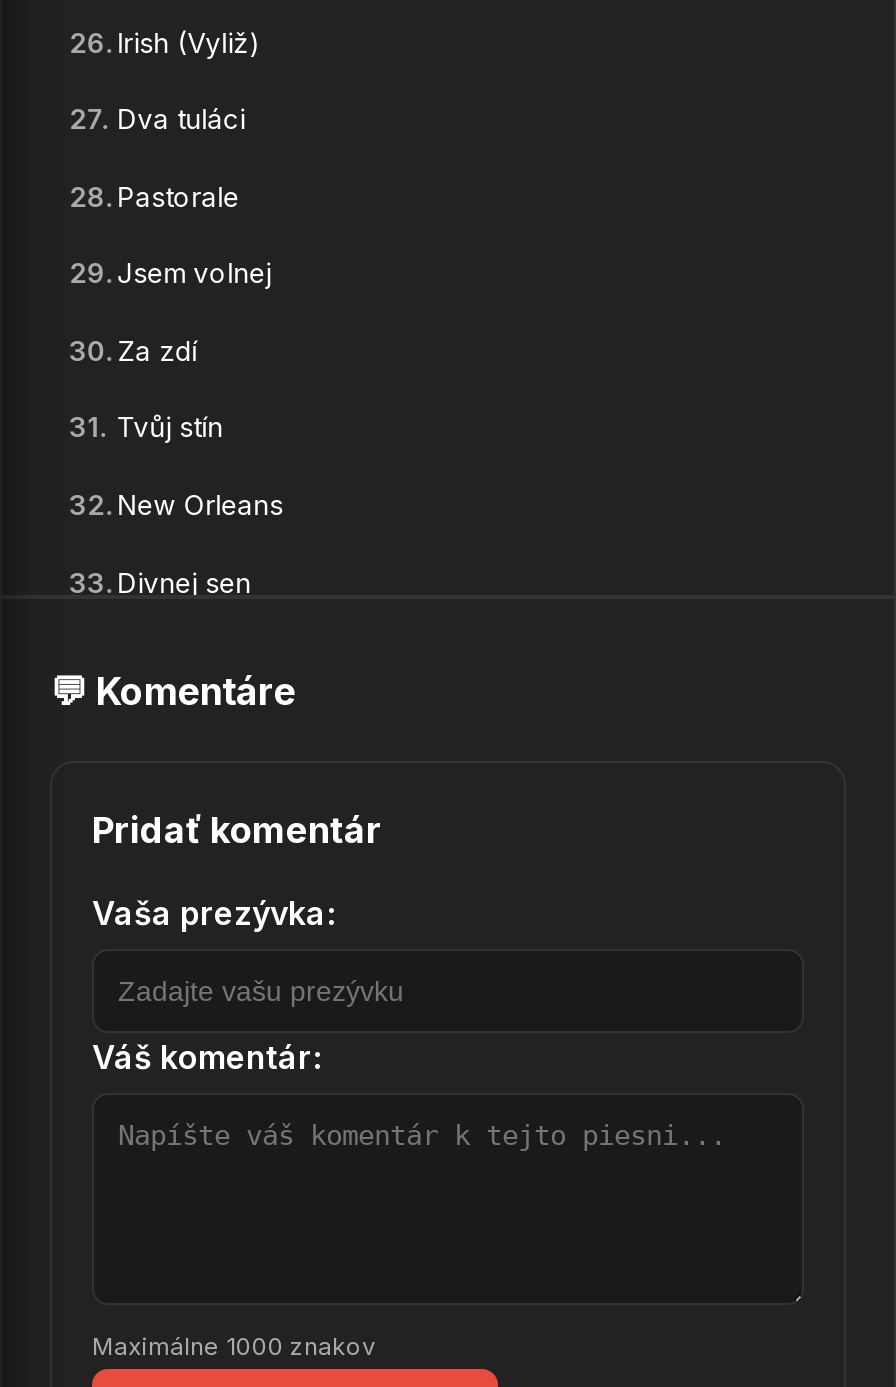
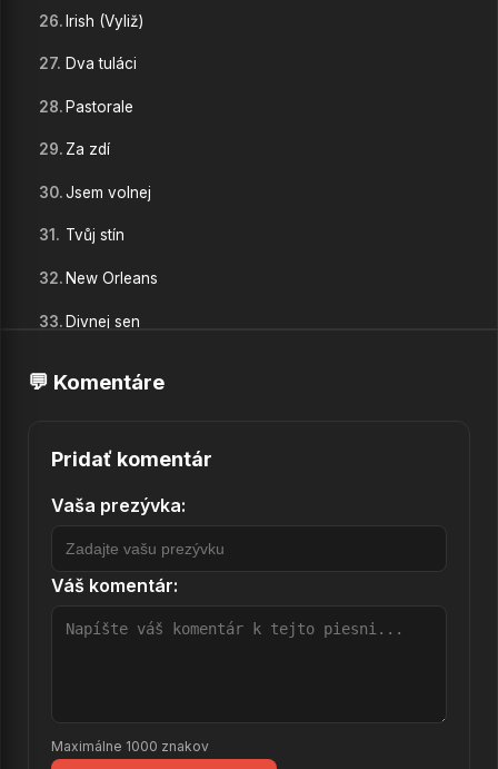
- 29. Jsem volnej
+ 29. Za zdí

- 30. Za zdí
+ 30. Jsem volnej
